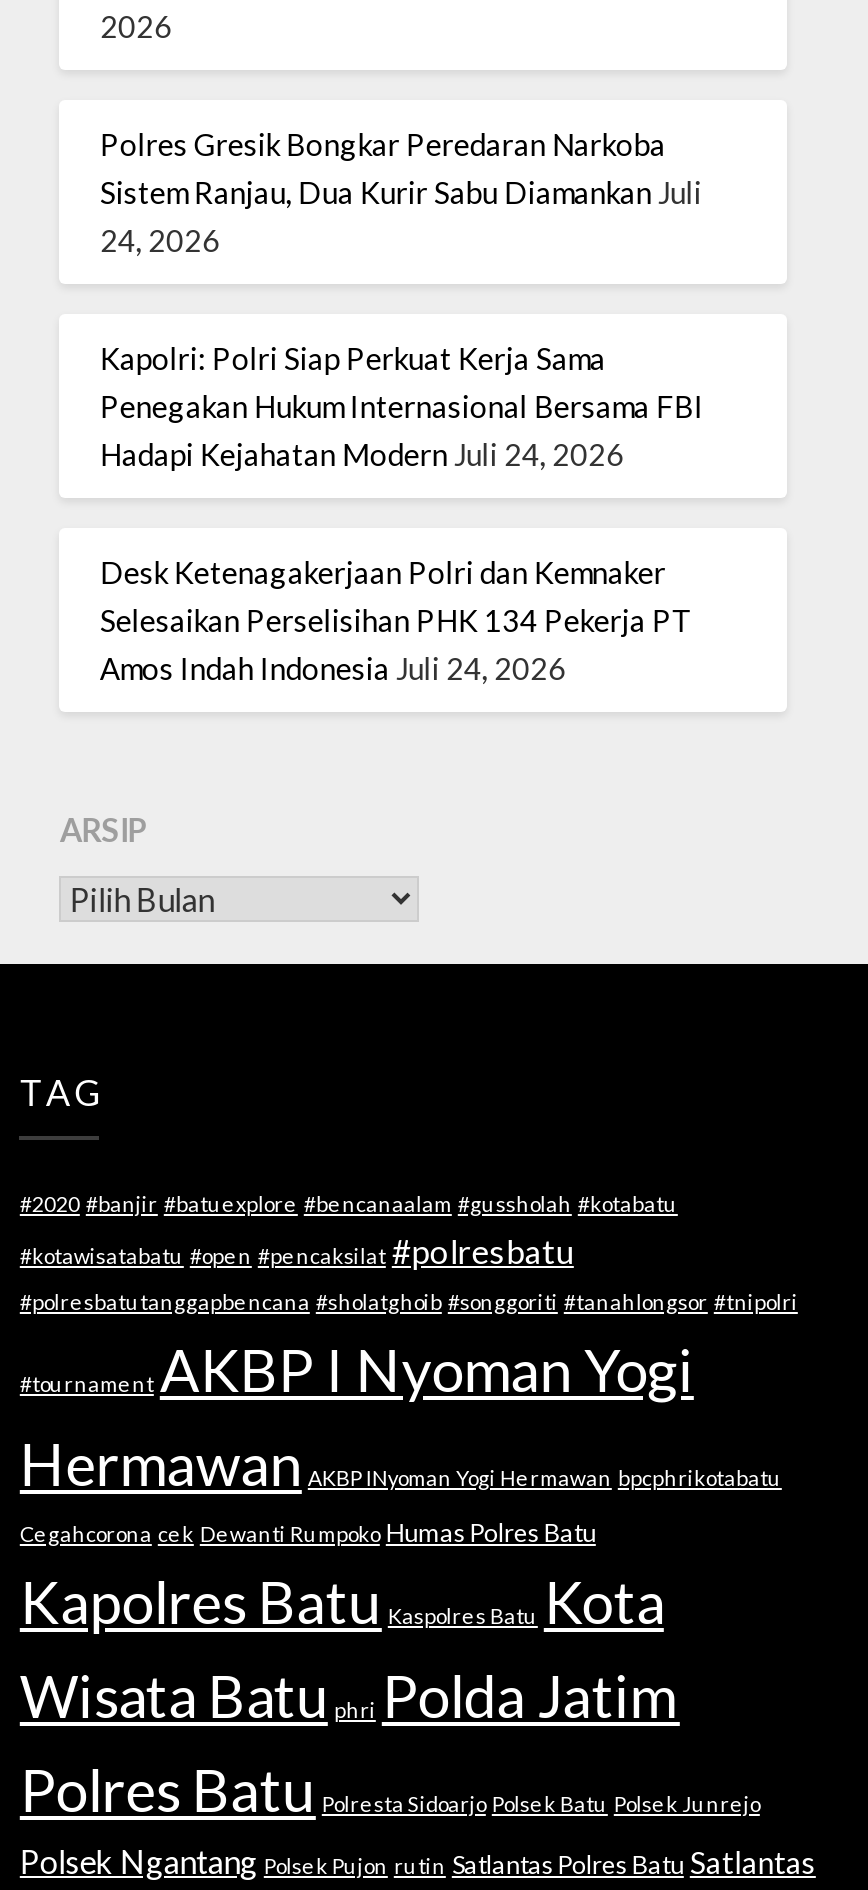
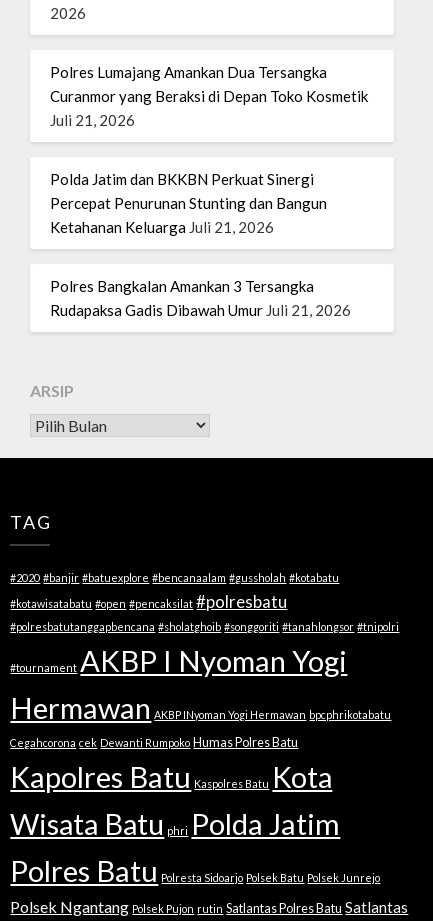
- Polres Gresik Bongkar Peredaran Narkoba
- Sistem Ranjau, Dua Kurir Sabu Diamankan Juli
- 24, 2026
+ Polres Lumajang Amankan Dua Tersangka
+ Curanmor yang Beraksi di Depan Toko Kosmetik
+ Juli 21, 2026

- Kapolri: Polri Siap Perkuat Kerja Sama
- Penegakan Hukum Internasional Bersama FBI
- Hadapi Kejahatan Modern Juli 24, 2026
+ Polda Jatim dan BKKBN Perkuat Sinergi
+ Percepat Penurunan Stunting dan Bangun
+ Ketahanan Keluarga Juli 21, 2026

- Desk Ketenagakerjaan Polri dan Kemnaker
- Selesaikan Perselisihan PHK 134 Pekerja PT
- Amos Indah Indonesia Juli 24, 2026
+ Polres Bangkalan Amankan 3 Tersangka
+ Rudapaksa Gadis Dibawah Umur Juli 21, 2026
